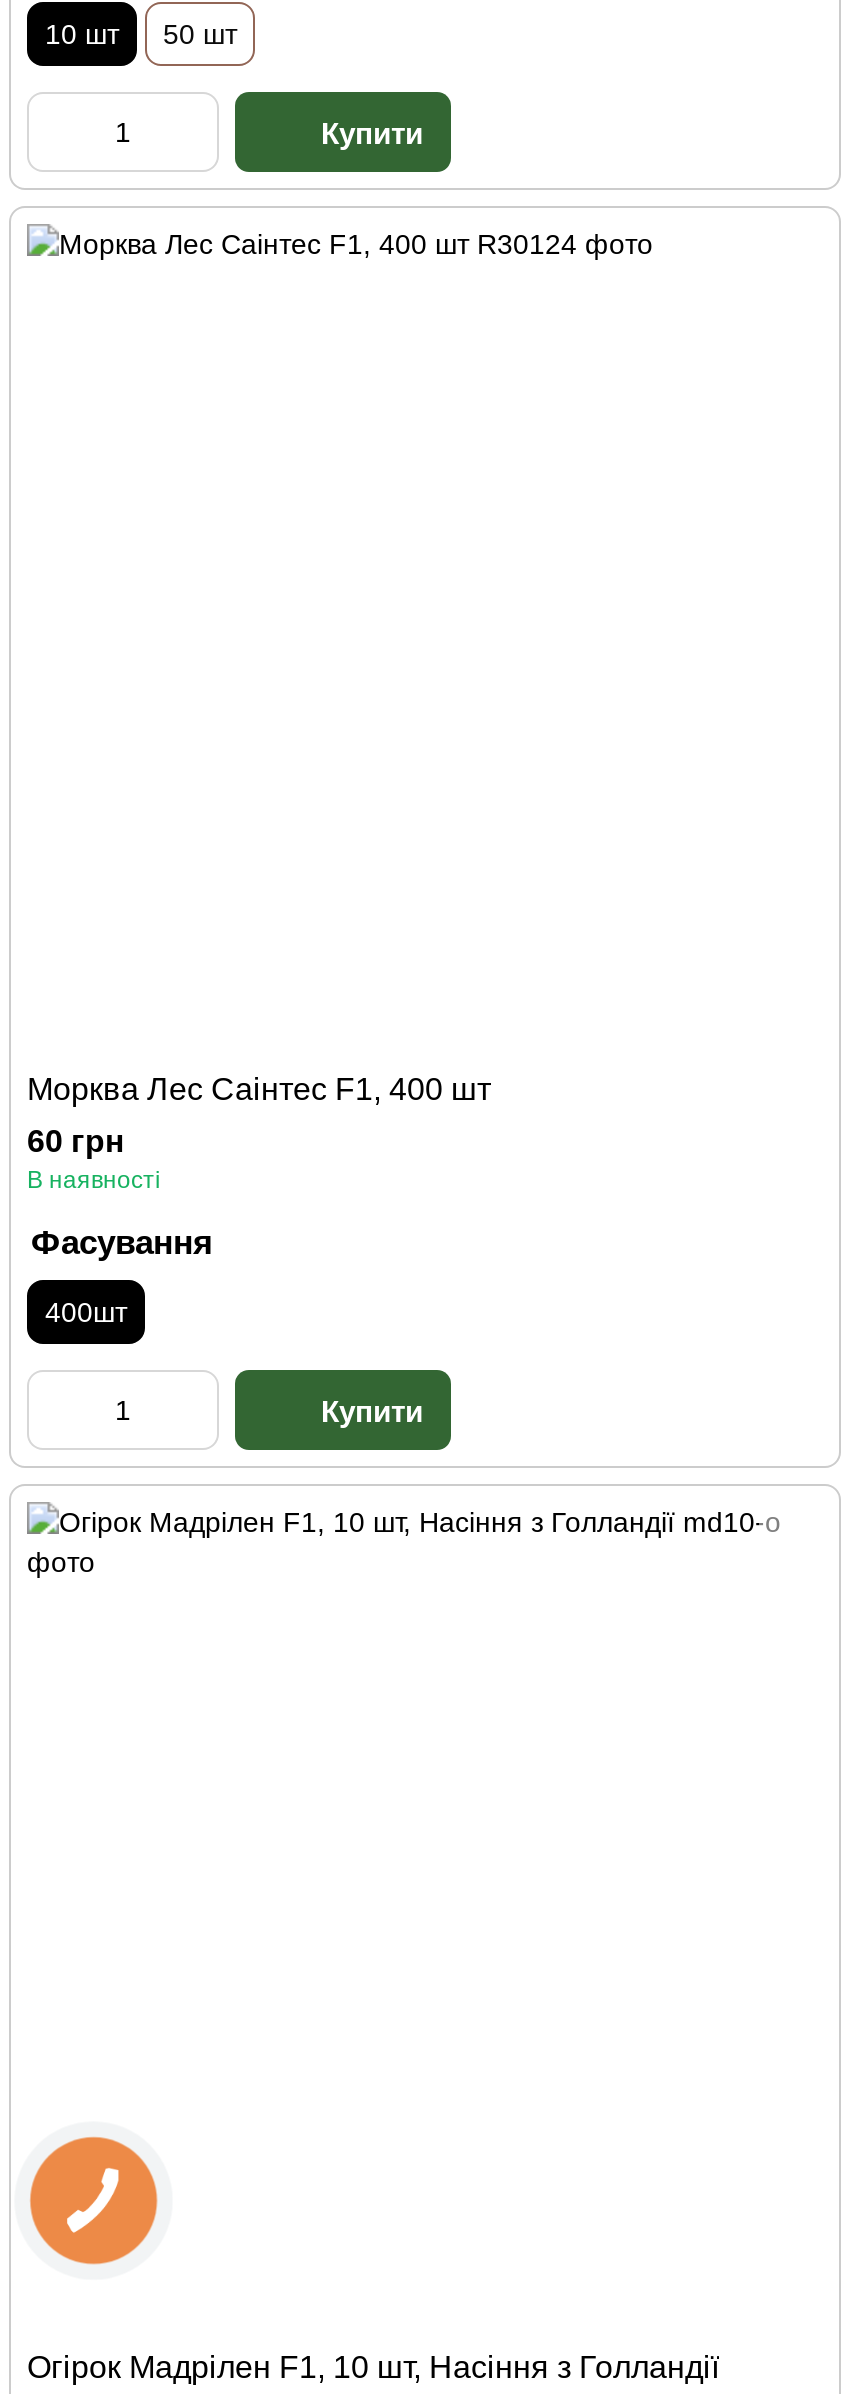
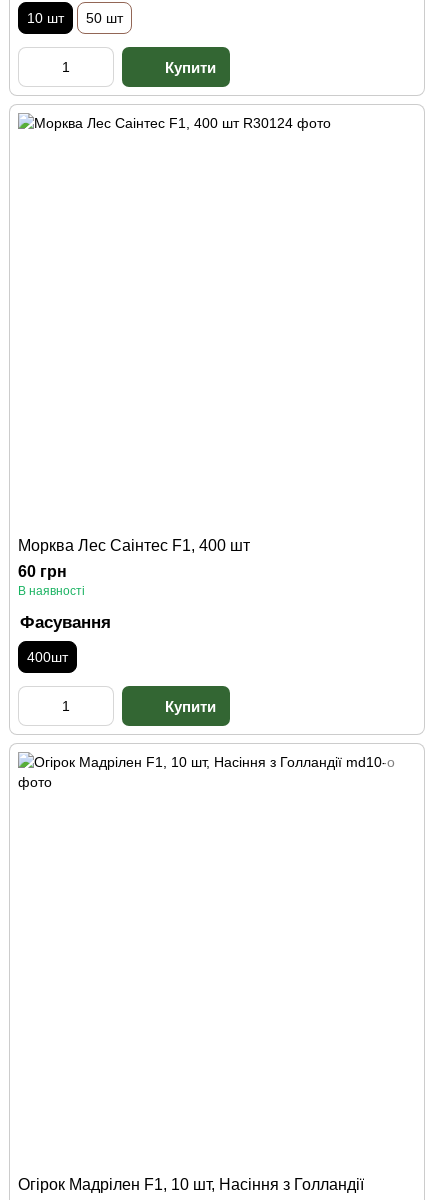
- [image]
